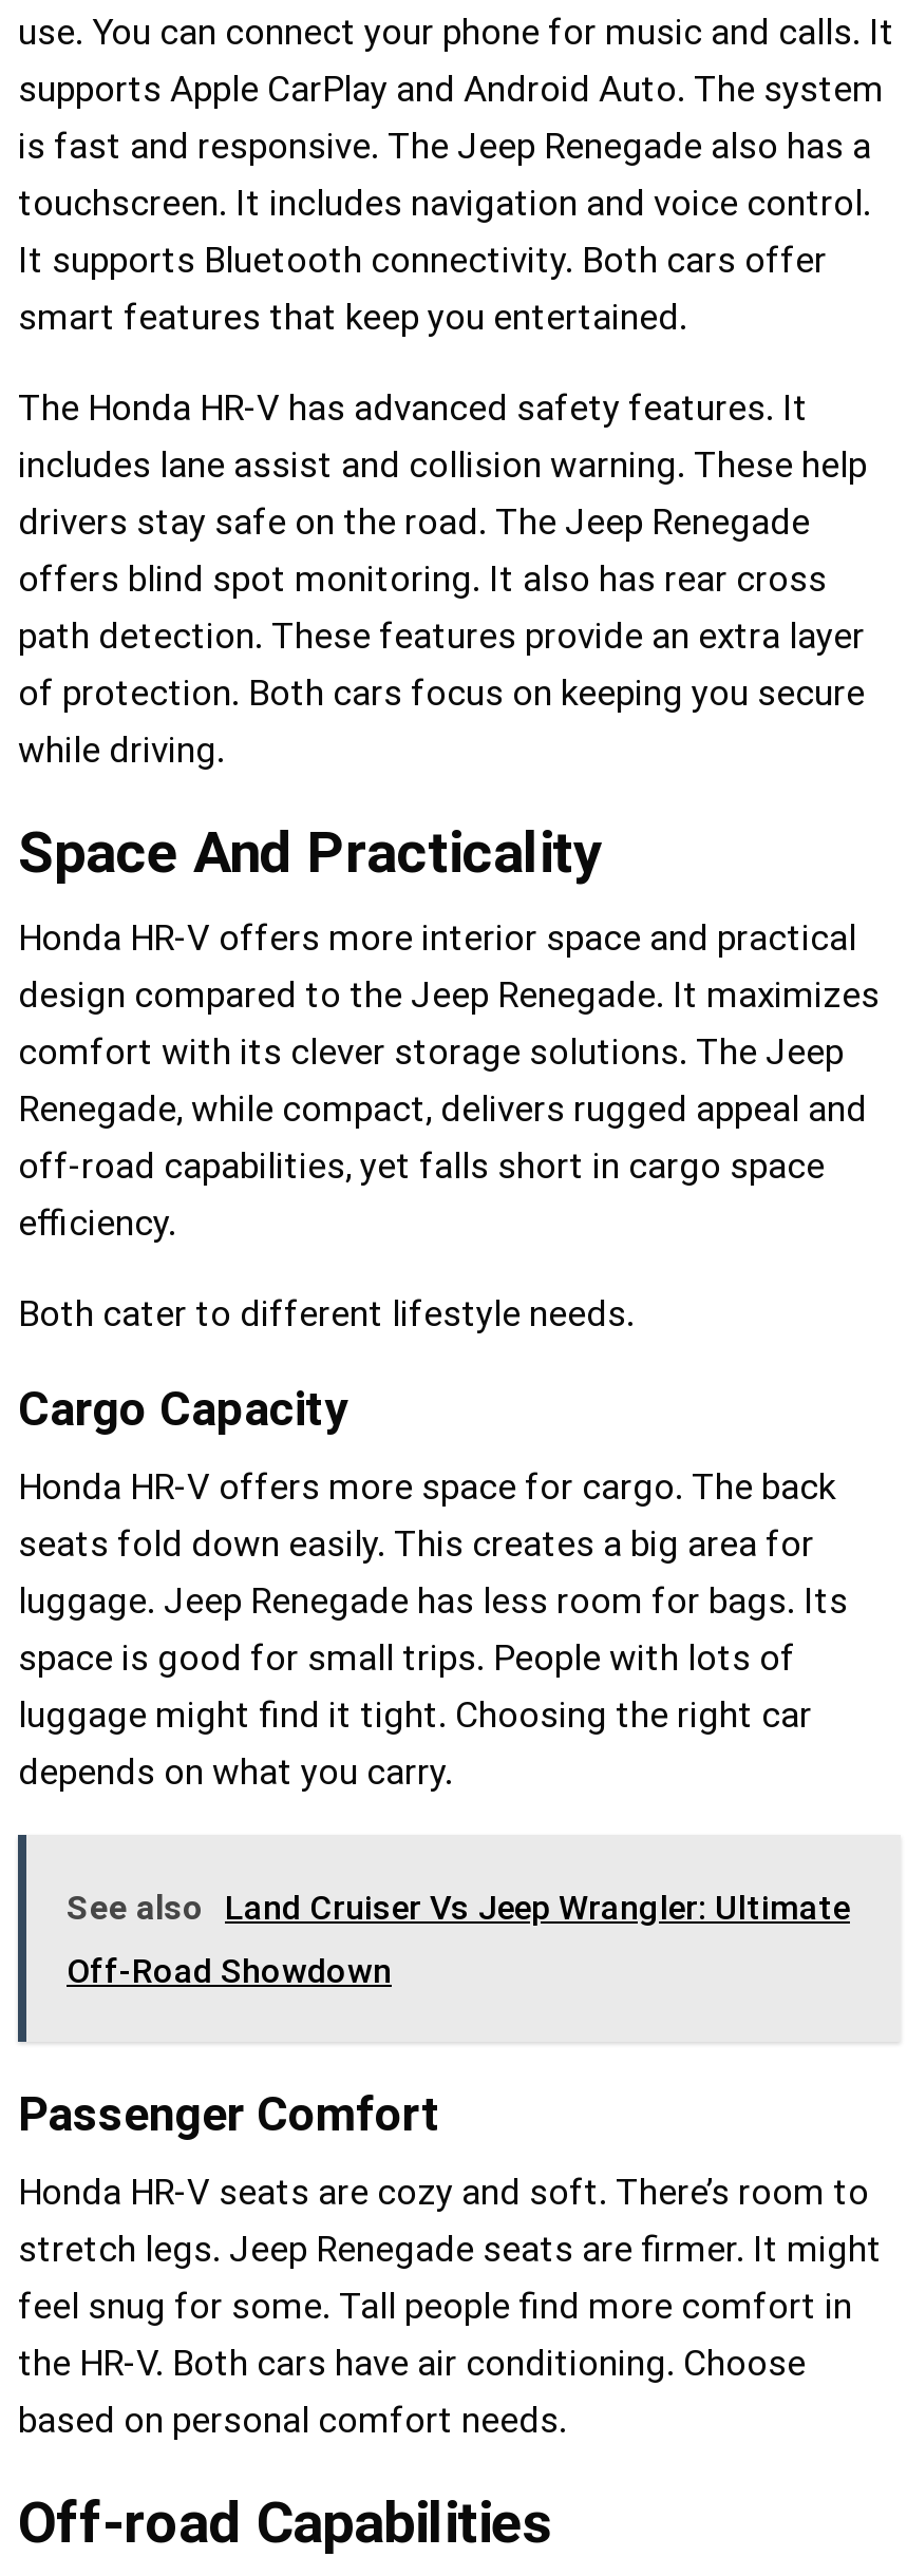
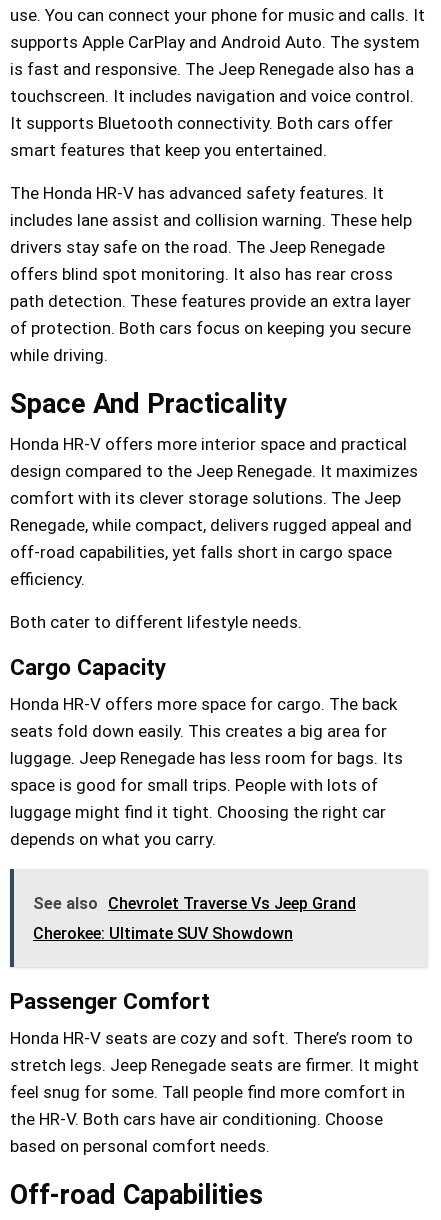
- See also Land Cruiser Vs Jeep Wrangler: Ultimate
+ See also Chevrolet Traverse Vs Jeep Grand

- Off-Road Showdown
+ Cherokee: Ultimate SUV Showdown
